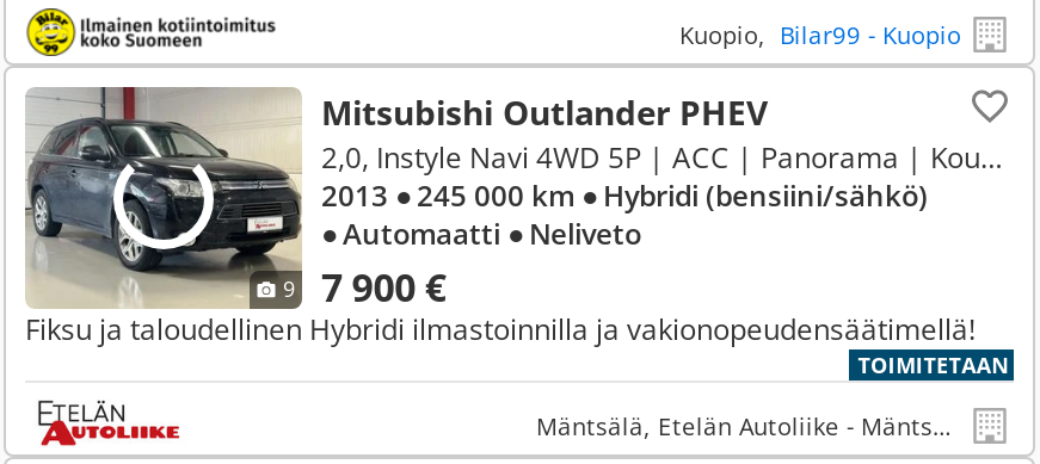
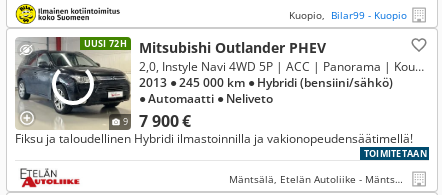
+ UUSI 72H
